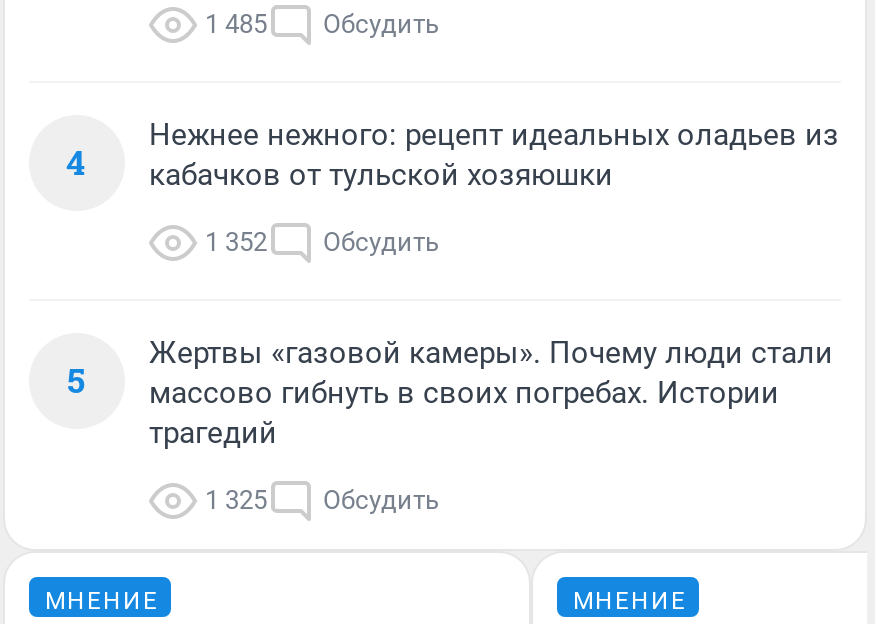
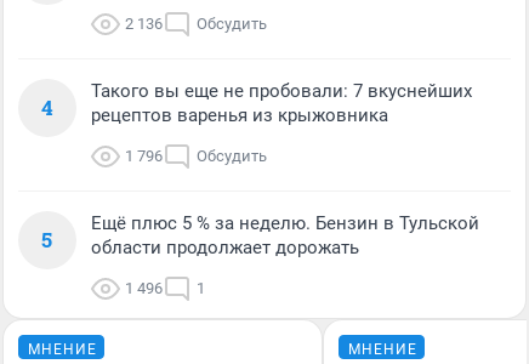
- 1 485 Обсудить
+ 2 136 Обсудить

- Нежнее нежного: рецепт идеальных оладьев из
- кабачков от тульской хозяюшки
+ Такого вы еще не пробовали: 7 вкуснейших
+ рецептов варенья из крыжовника

- 1 352 Обсудить
+ 1 796 Обсудить

- Жертвы «газовой камеры». Почему люди стали
- массово гибнуть в своих погребах. Истории
- трагедий
+ Ещё плюс 5 % за неделю. Бензин в Тульской
+ области продолжает дорожать

- 1 325
- Обсудить
+ 1 496
+ 1
